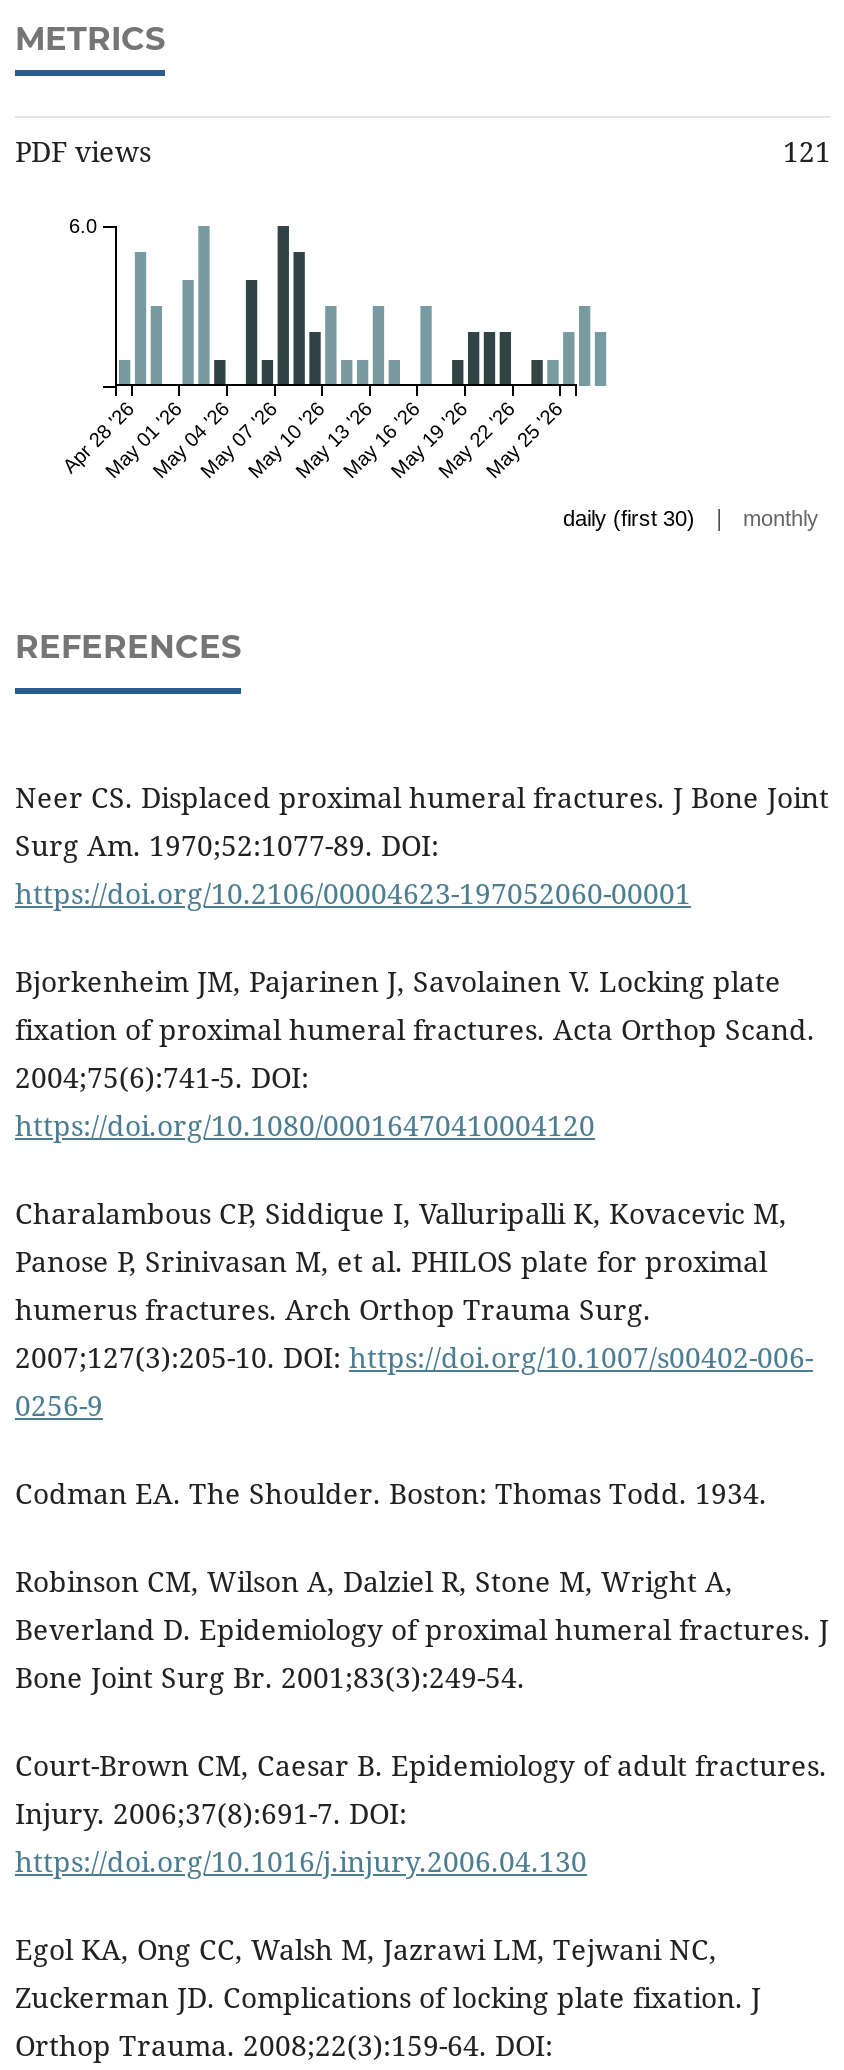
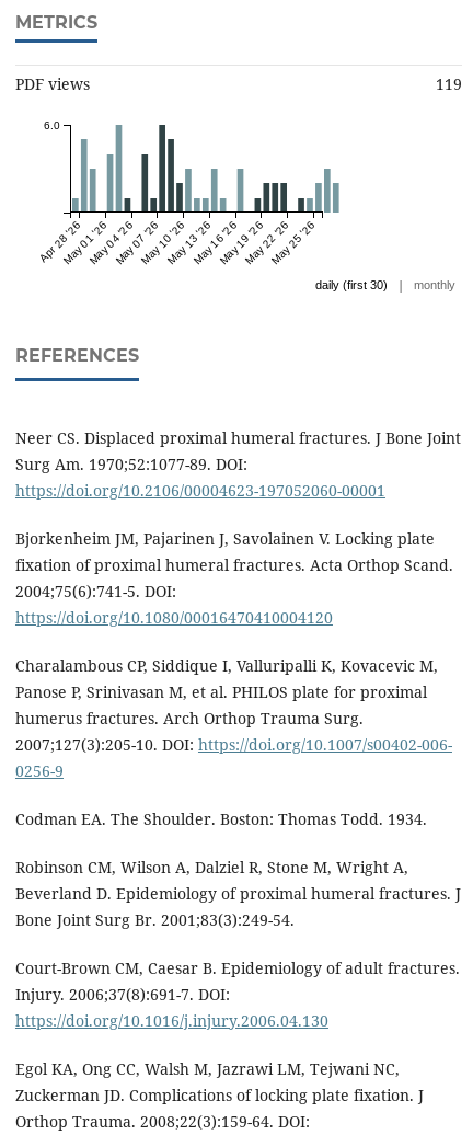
- 121
+ 119
